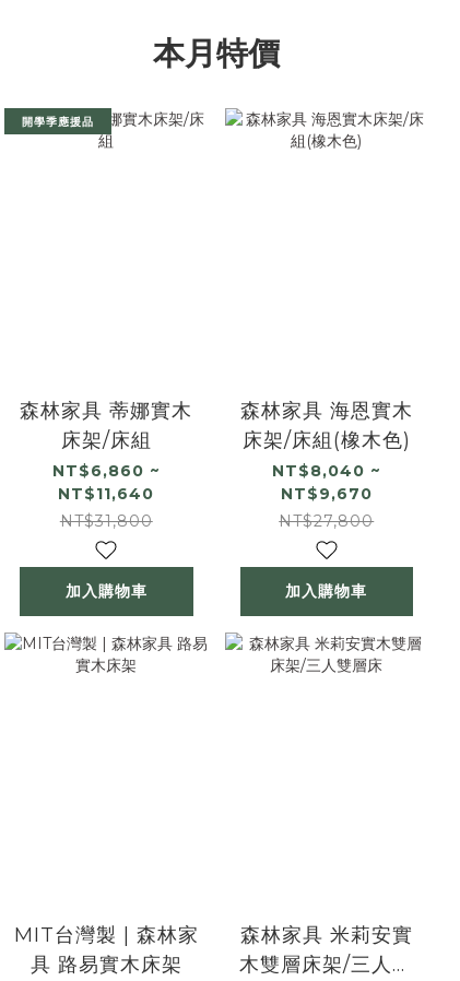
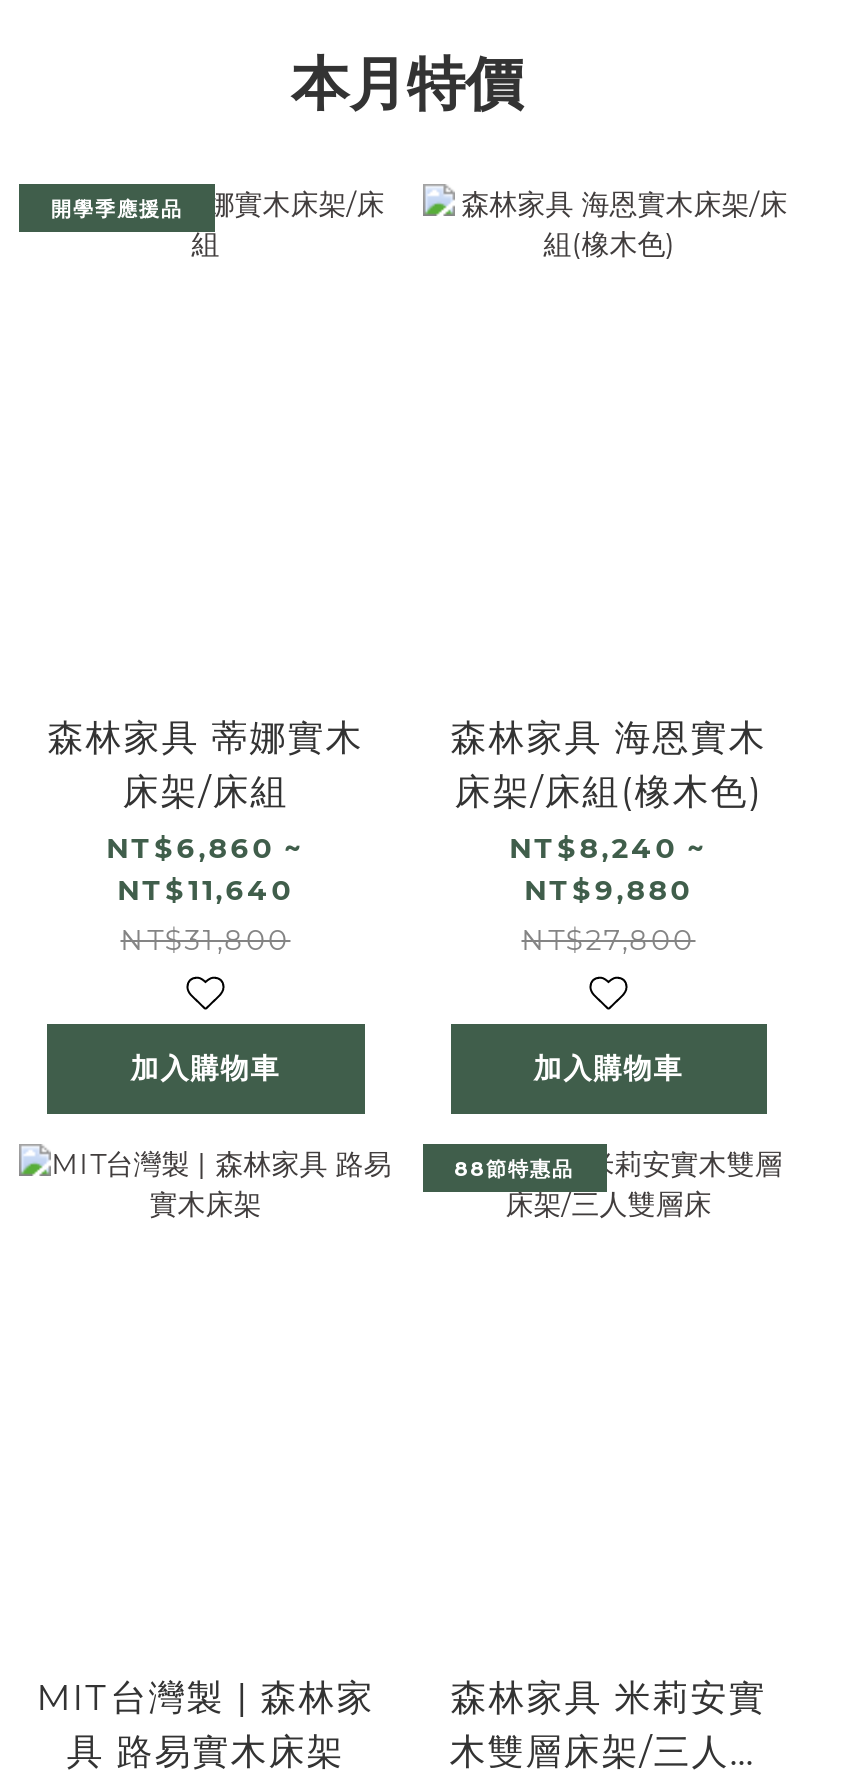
- NT$8,040 ~
- NT$9,670
+ NT$8,240 ~
+ NT$9,880

+ 88節特惠品
